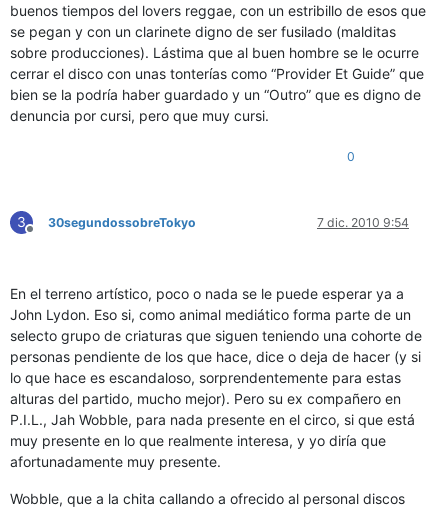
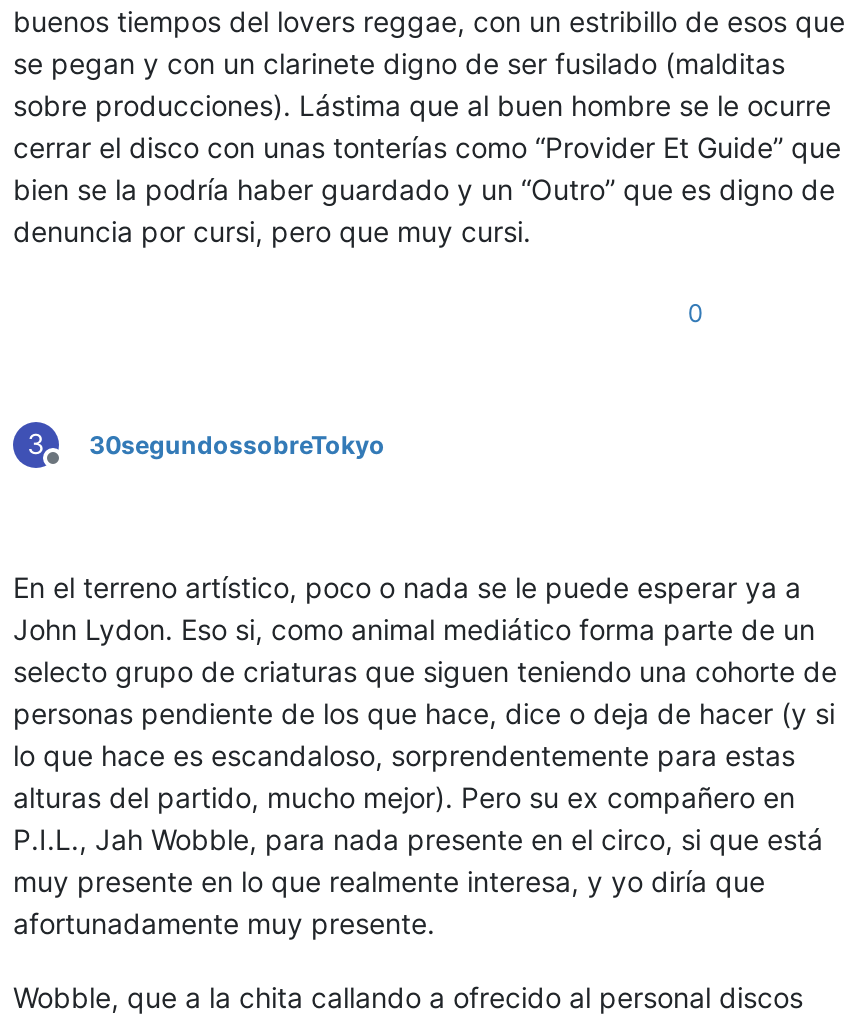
- 7 dic. 2010 9:54
